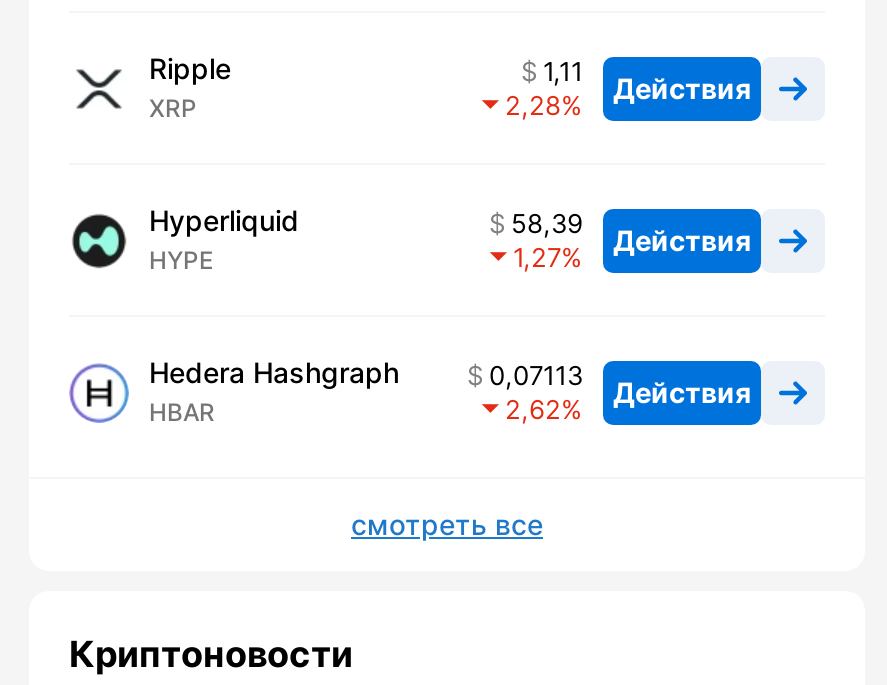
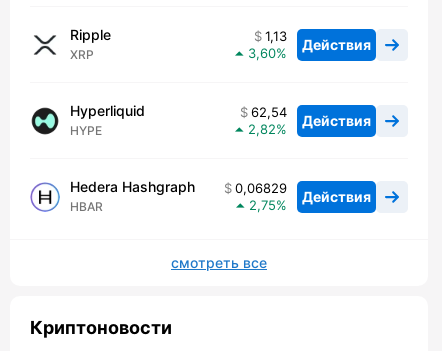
- 1,11 Действия
+ 1,13 Действия

- 2,28
+ 3,60

- 58,39 Действия
+ 62,54 Действия

- 1,27
+ 2,82

- 0,07113 Действия
+ 0,06829 Действия

- 2,62
+ 2,75
